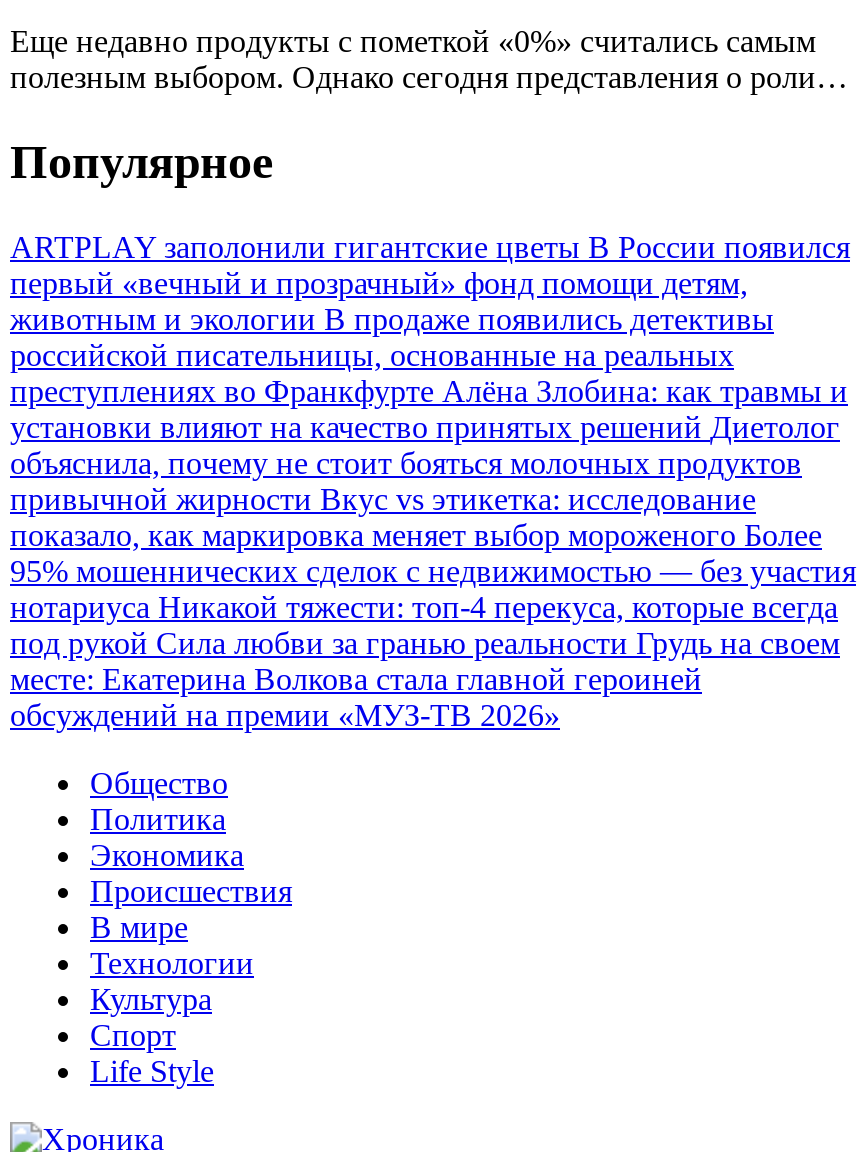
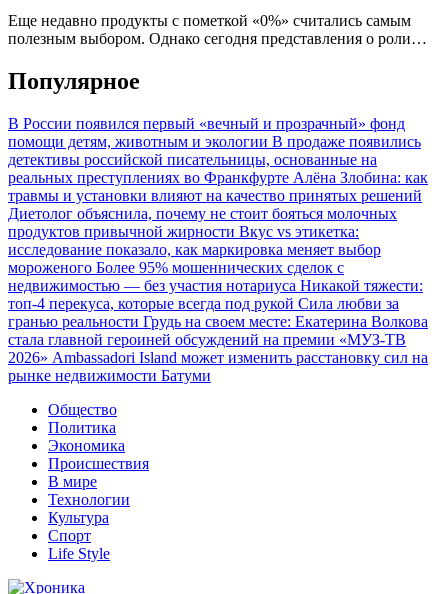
- ARTPLAY заполонили гигантские цветы В России появился
- первый «вечный и прозрачный» фонд помощи детям,
- животным и экологии В продаже появились детективы
- российской писательницы, основанные на реальных
- преступлениях во Франкфурте Алёна Злобина: как травмы и
- установки влияют на качество принятых решений Диетолог
- объяснила, почему не стоит бояться молочных продуктов
- привычной жирности Вкус vs этикетка: исследование
- показало, как маркировка меняет выбор мороженого Более
- 95% мошеннических сделок с недвижимостью — без участия
- нотариуса Никакой тяжести: топ-4 перекуса, которые всегда
- под рукой Сила любви за гранью реальности Грудь на своем
- месте: Екатерина Волкова стала главной героиней
- обсуждений на премии «МУЗ-ТВ 2026»
+ В России появился первый «вечный и прозрачный» фонд
+ помощи детям, животным и экологии В продаже появились
+ детективы российской писательницы, основанные на
+ реальных преступлениях во Франкфурте Алёна Злобина: как
+ травмы и установки влияют на качество принятых решений
+ Диетолог объяснила, почему не стоит бояться молочных
+ продуктов привычной жирности Вкус vs этикетка:
+ исследование показало, как маркировка меняет выбор
+ мороженого Более 95% мошеннических сделок с
+ недвижимостью — без участия нотариуса Никакой тяжести:
+ топ-4 перекуса, которые всегда под рукой Сила любви за
+ гранью реальности Грудь на своем месте: Екатерина Волкова
+ стала главной героиней обсуждений на премии «МУЗ-ТВ
+ 2026» Ambassadori Island может изменить расстановку сил на
+ рынке недвижимости Батуми
